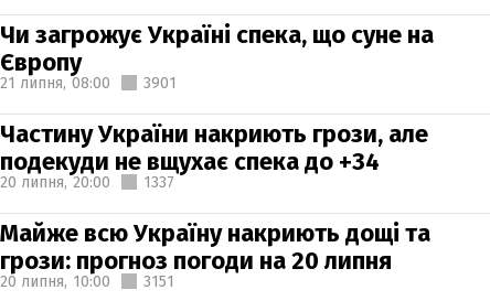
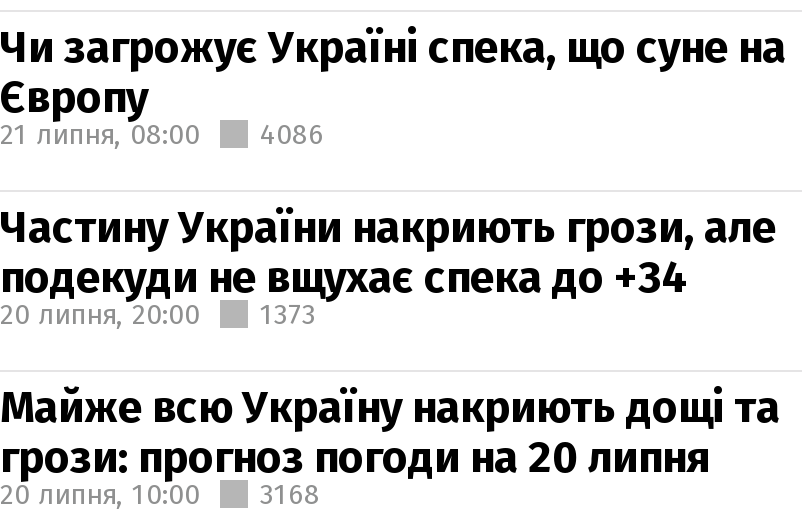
- 21 липня, 08:00 3901
+ 21 липня, 08:00 4086

- 20 липня, 20:00 1337
+ 20 липня, 20:00 1373

- 20 липня, 10:00 3151
+ 20 липня, 10:00 3168
